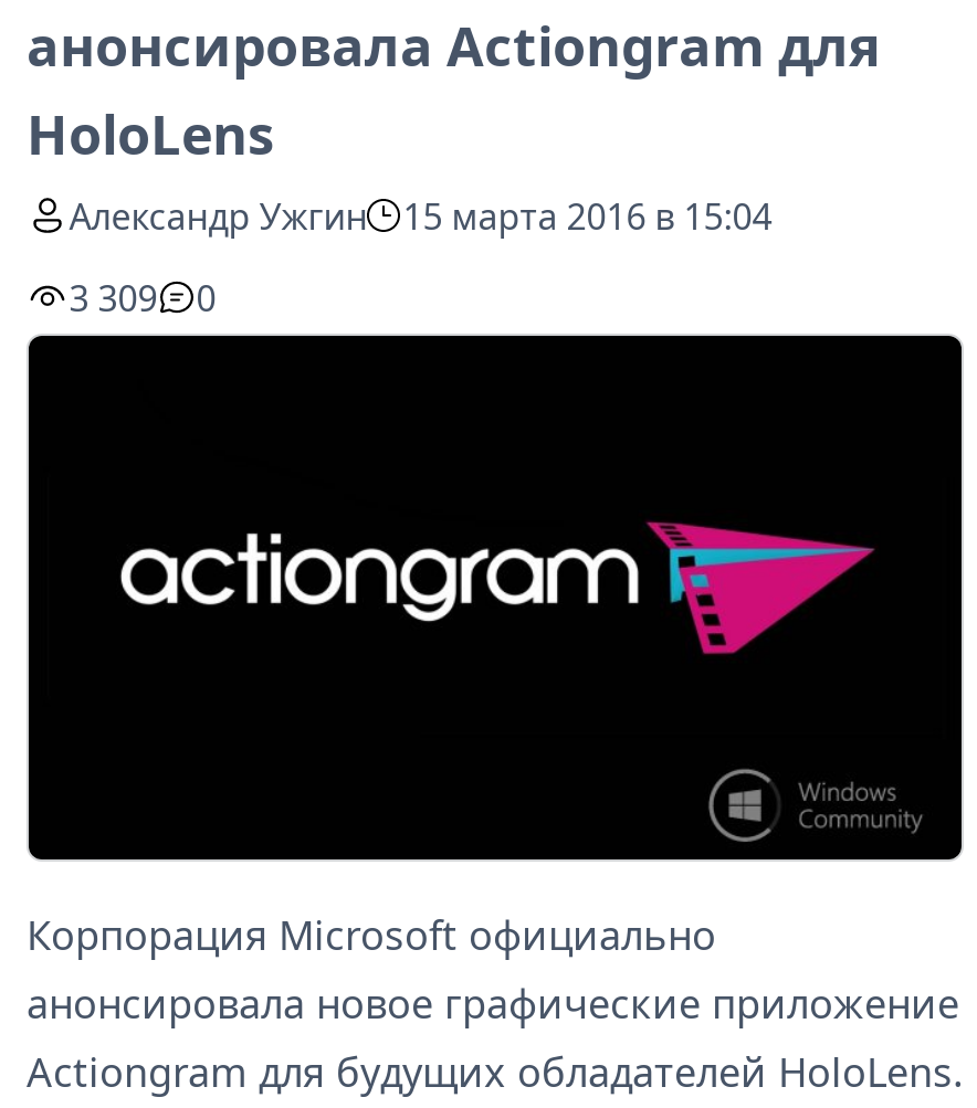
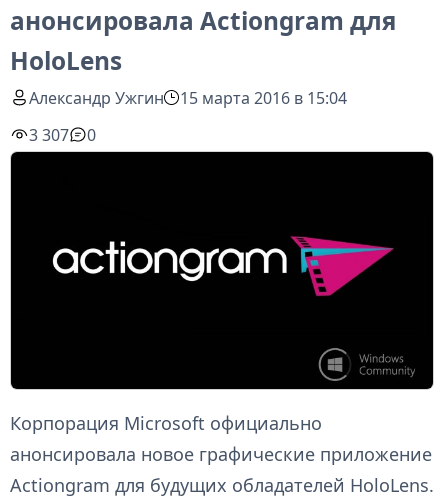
- 3 309 0
+ 3 307 0
